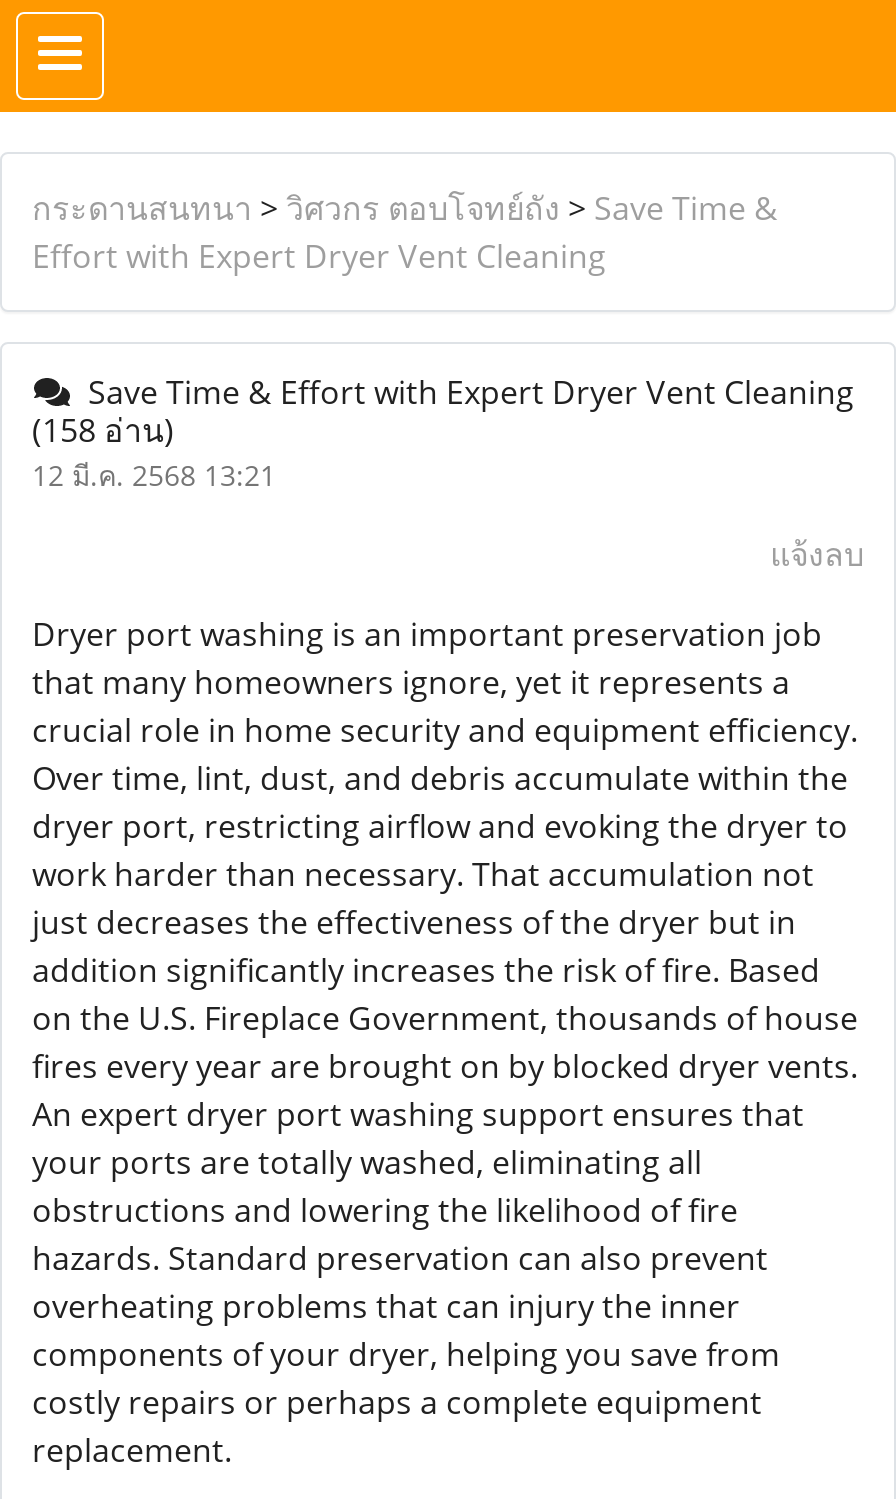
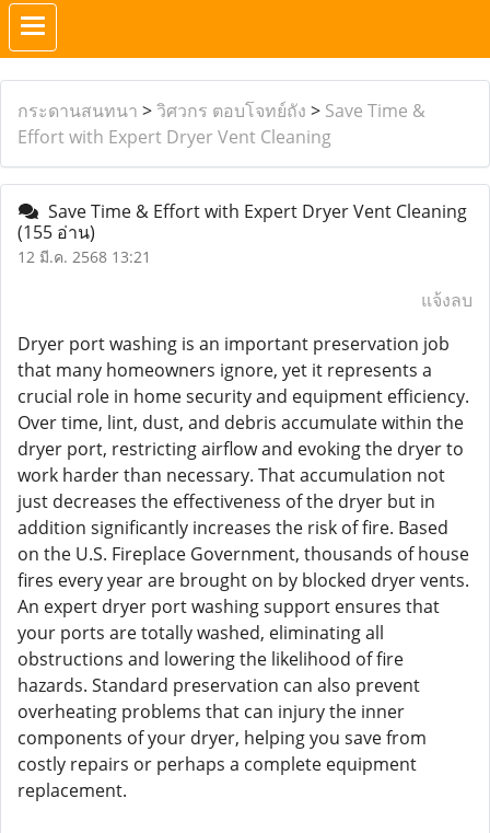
- (158 อ่าน)
+ (155 อ่าน)
